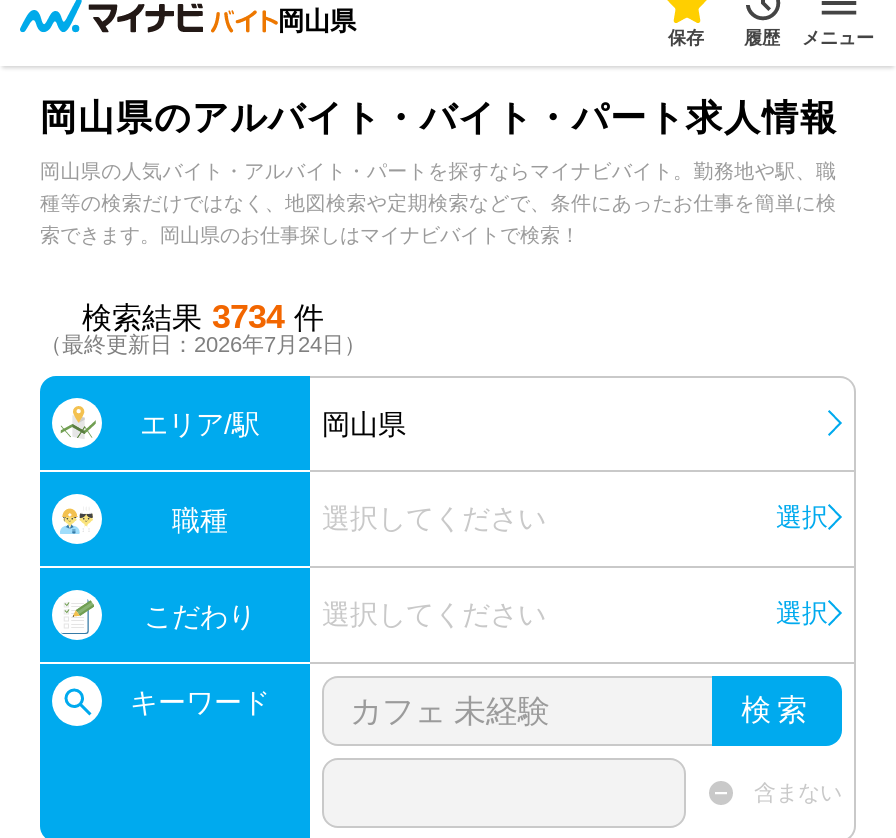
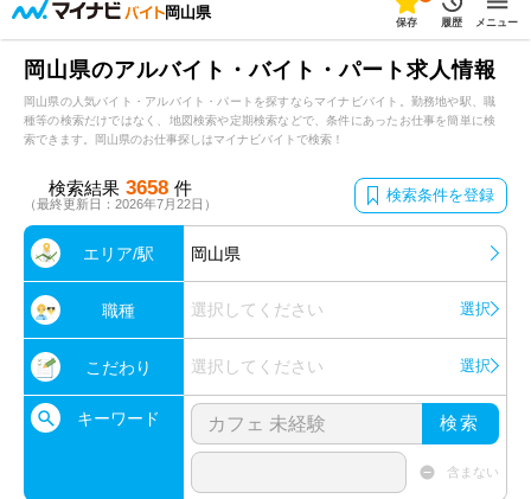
- 検索結果 3734 件
- （最終更新日：2026年7月24日）
+ 検索結果 3658 件
+ （最終更新日：2026年7月22日）
+ 検索条件を登録
